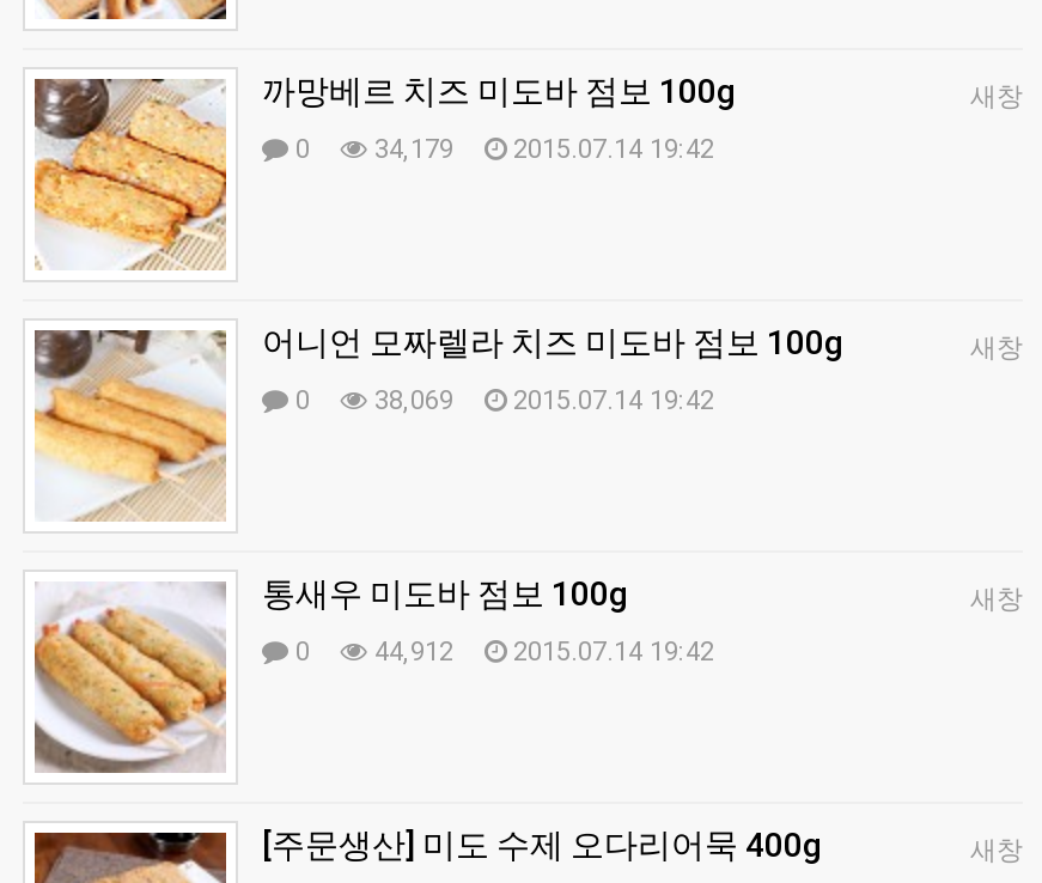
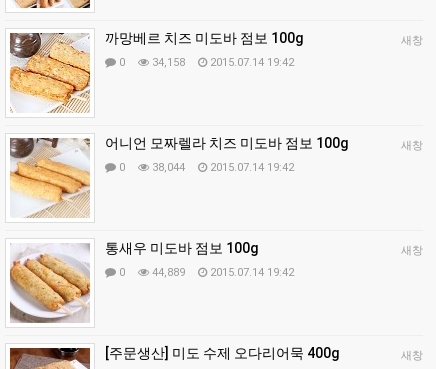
- 0 34,179 2015.07.14 19:42
+ 0 34,158 2015.07.14 19:42

- 0 38,069 2015.07.14 19:42
+ 0 38,044 2015.07.14 19:42

- 0 44,912 2015.07.14 19:42
+ 0 44,889 2015.07.14 19:42
